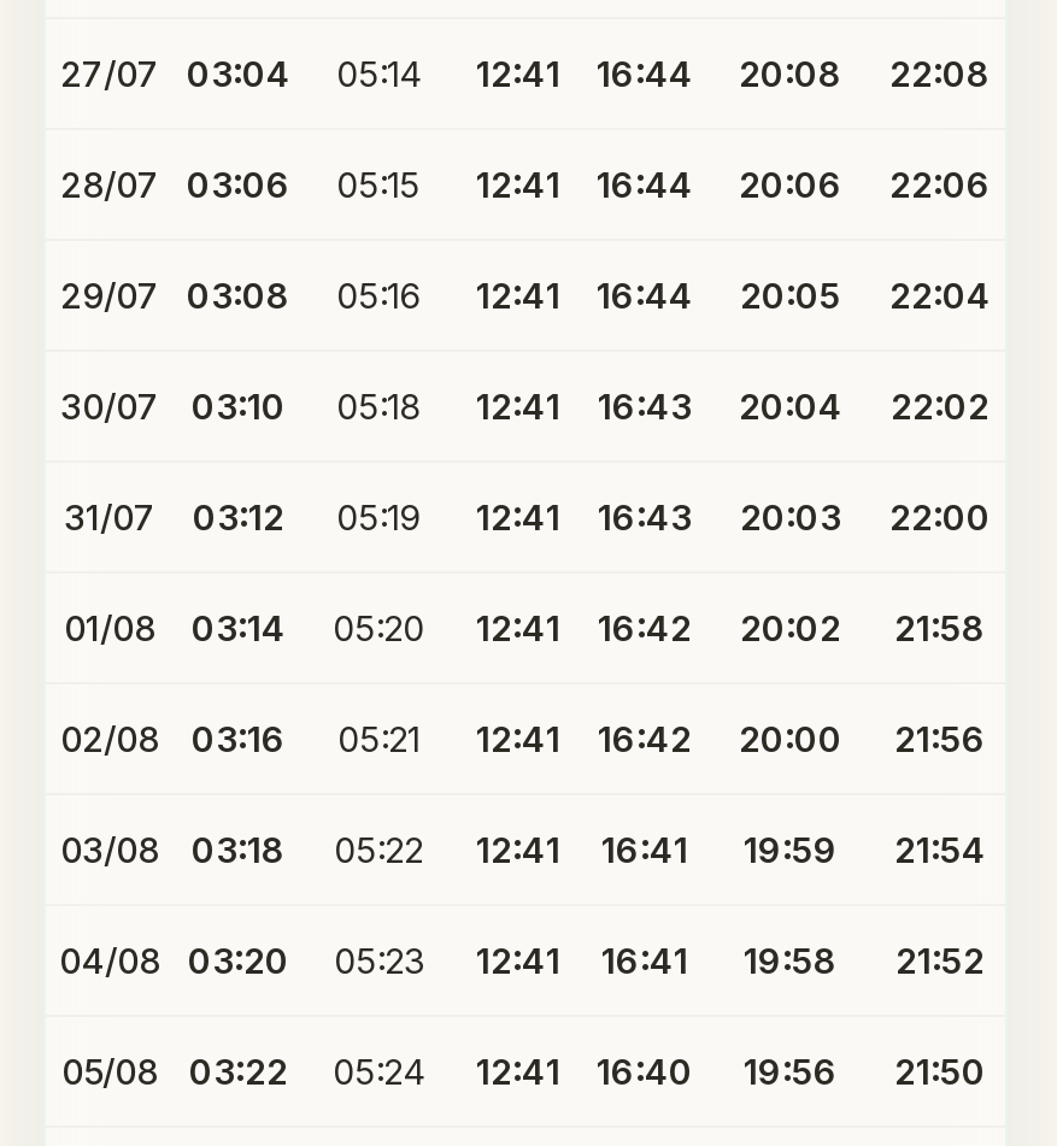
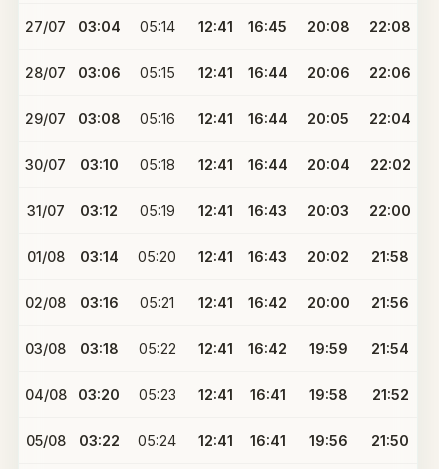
- 27/07 03:04 05:14 12:41 16:44 20:08 22:08
+ 27/07 03:04 05:14 12:41 16:45 20:08 22:08

- 30/07 03:10 05:18 12:41 16:43 20:04 22:02
+ 30/07 03:10 05:18 12:41 16:44 20:04 22:02

- 01/08 03:14 05:20 12:41 16:42 20:02 21:58
+ 01/08 03:14 05:20 12:41 16:43 20:02 21:58

- 03/08 03:18 05:22 12:41 16:41 19:59 21:54
+ 03/08 03:18 05:22 12:41 16:42 19:59 21:54

- 05/08 03:22 05:24 12:41 16:40 19:56 21:50
+ 05/08 03:22 05:24 12:41 16:41 19:56 21:50
